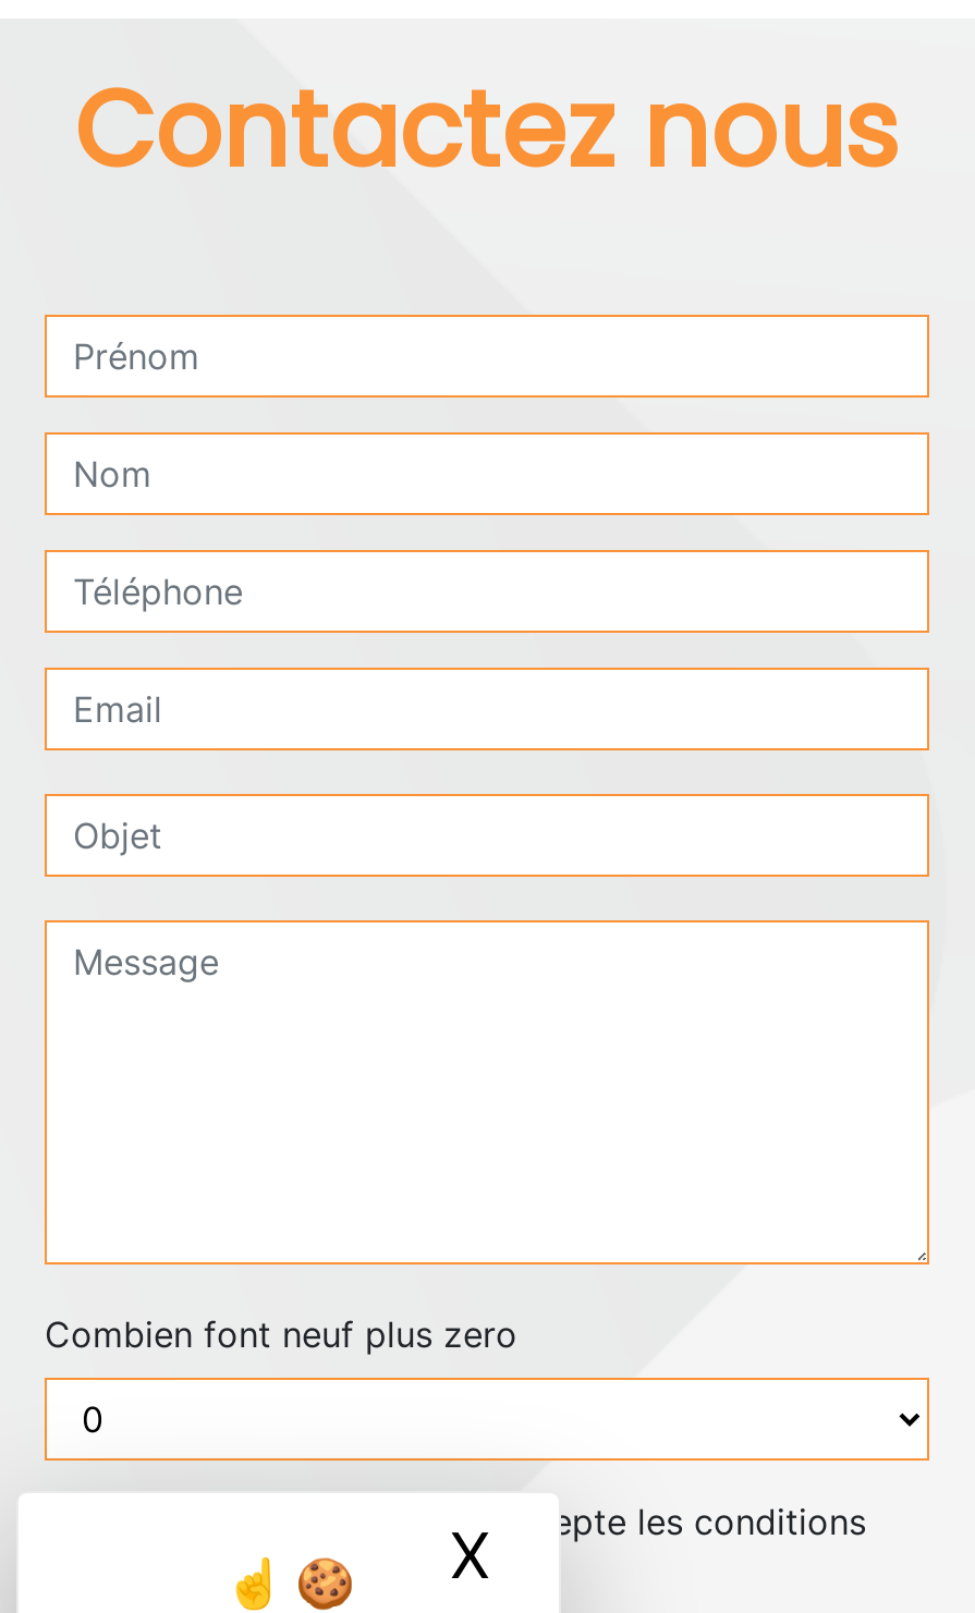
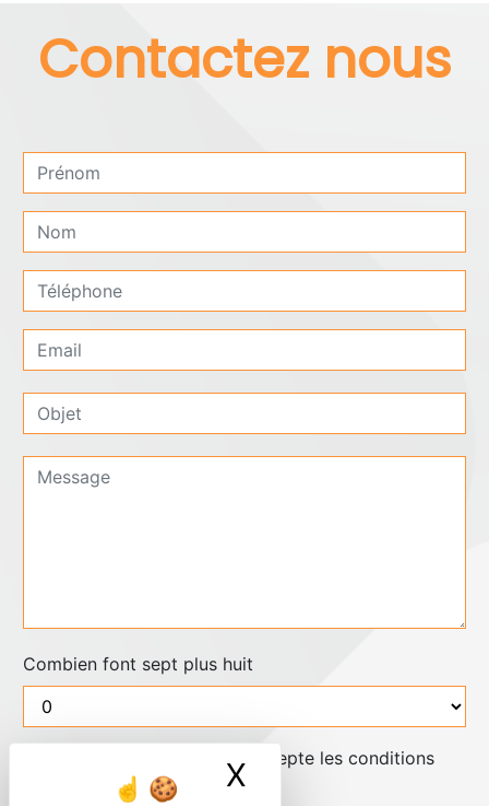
- Combien font neuf plus zero
+ Combien font sept plus huit
